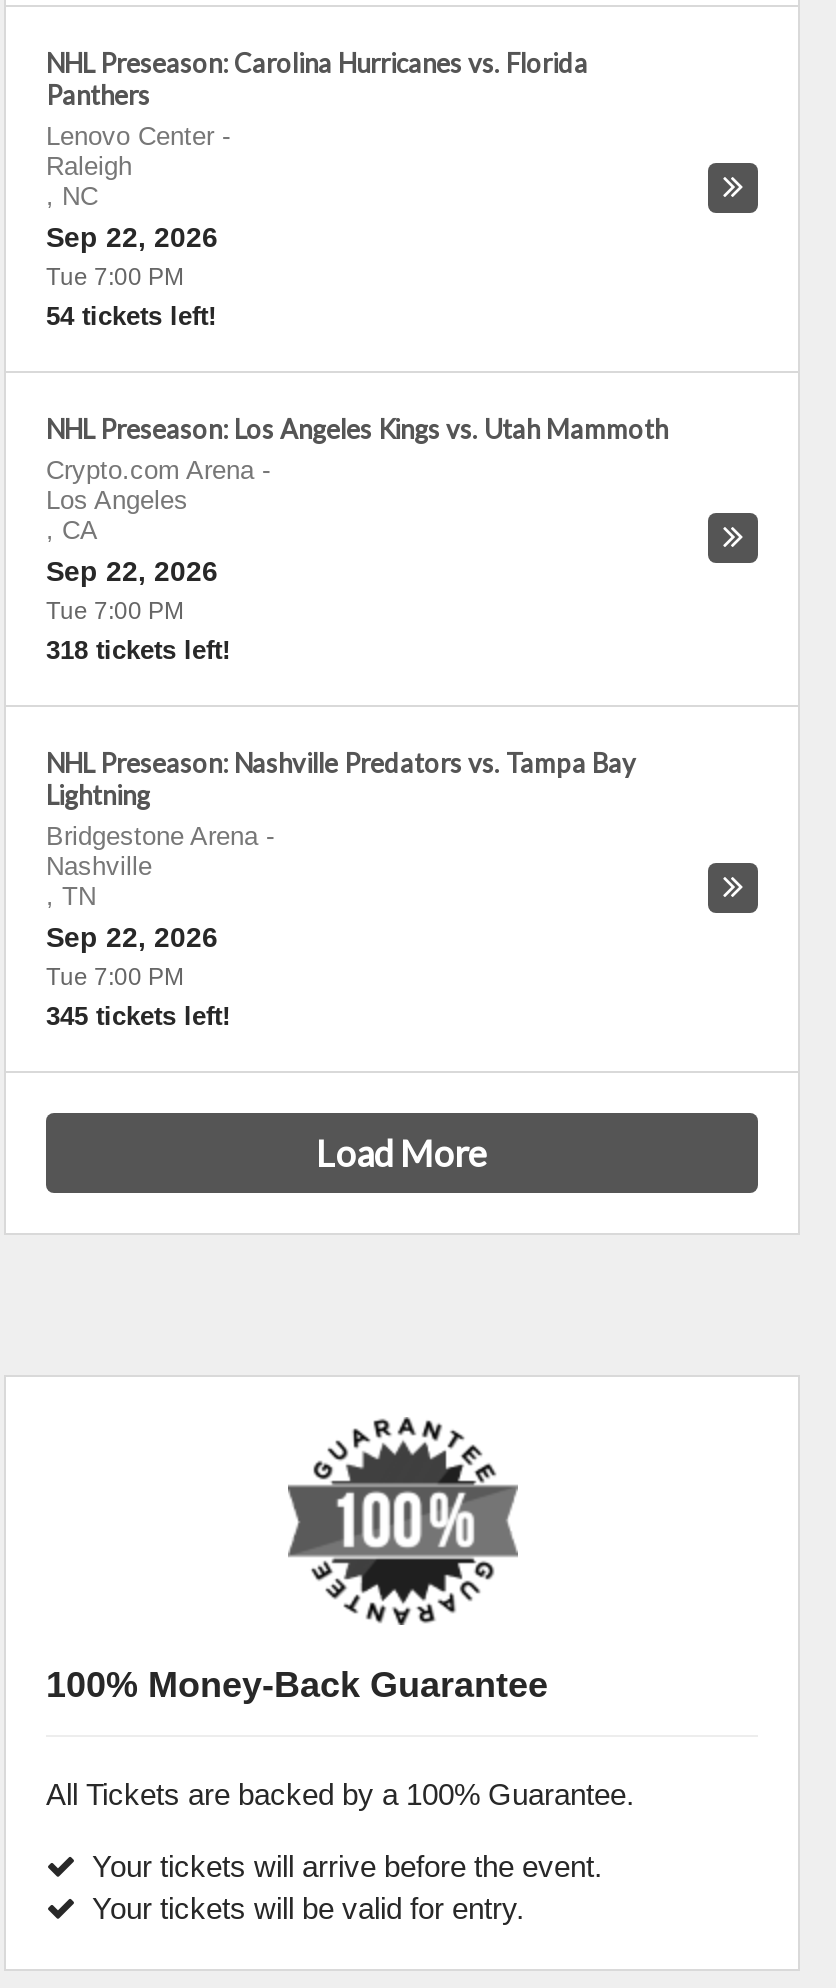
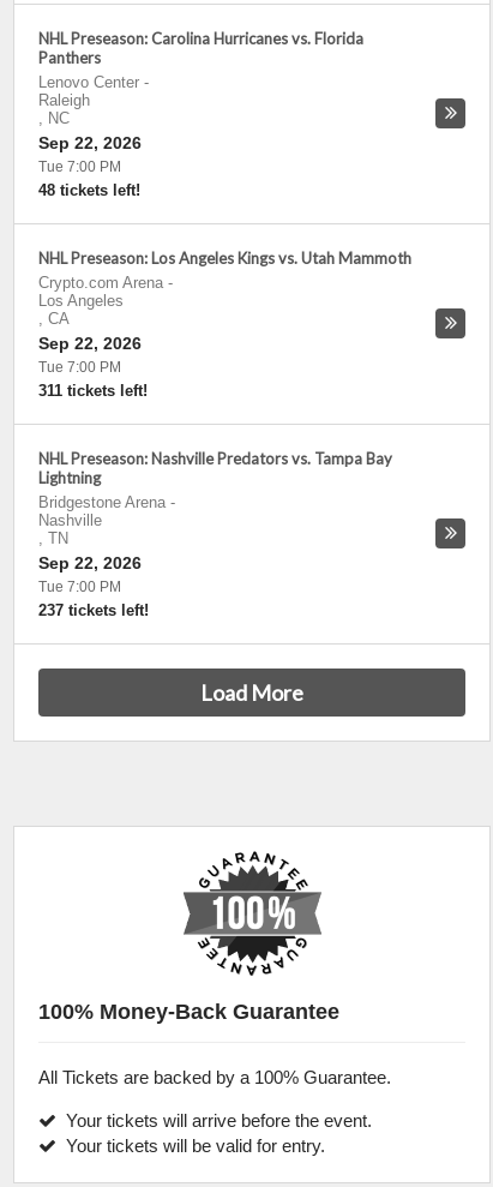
- 54 tickets left!
+ 48 tickets left!

- 318 tickets left!
+ 311 tickets left!

- 345 tickets left!
+ 237 tickets left!
